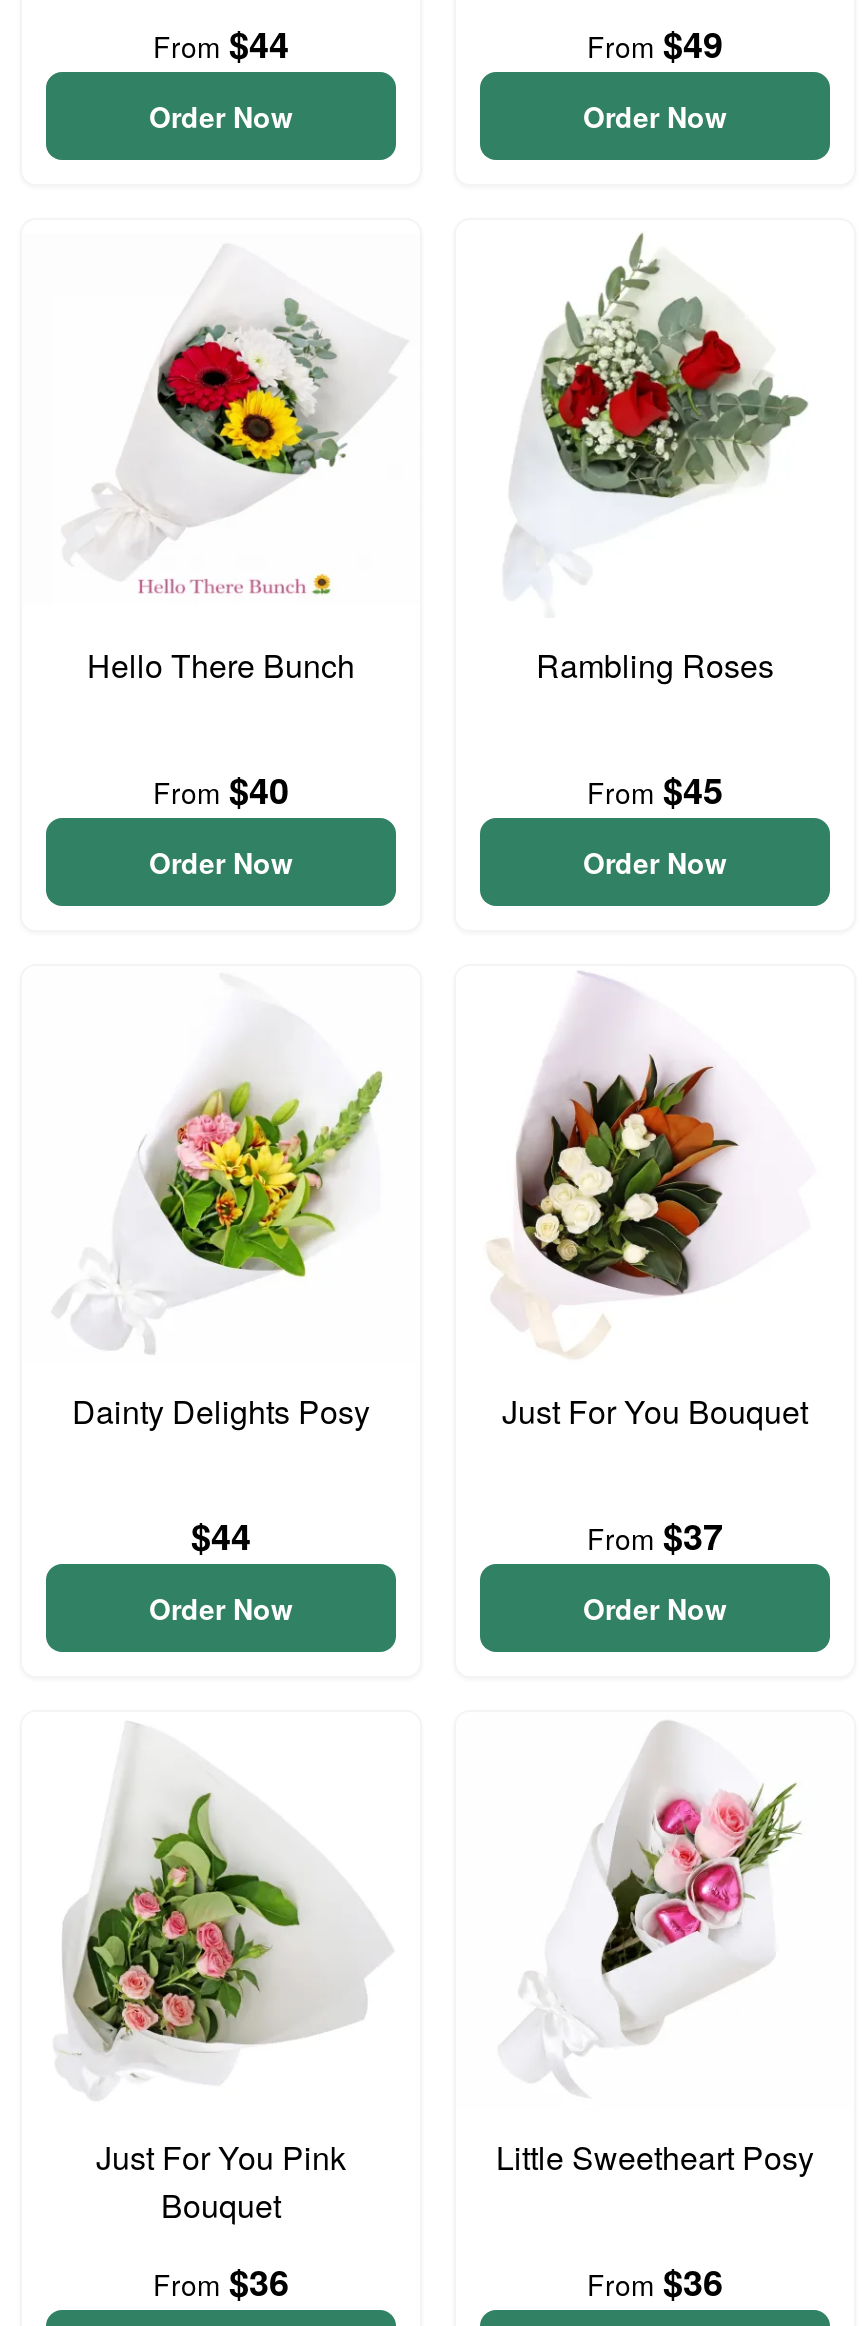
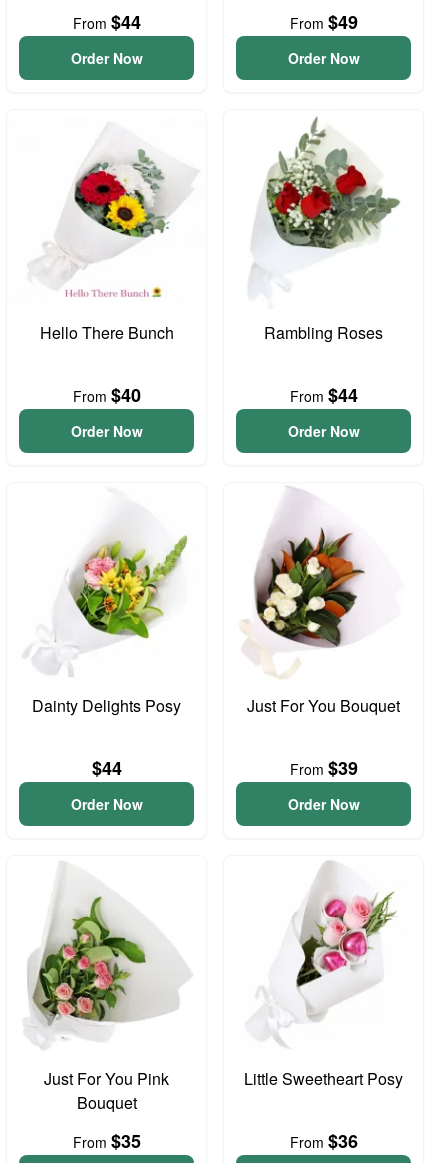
- From $45
+ From $44

- From $37
+ From $39

- From $36
+ From $35
